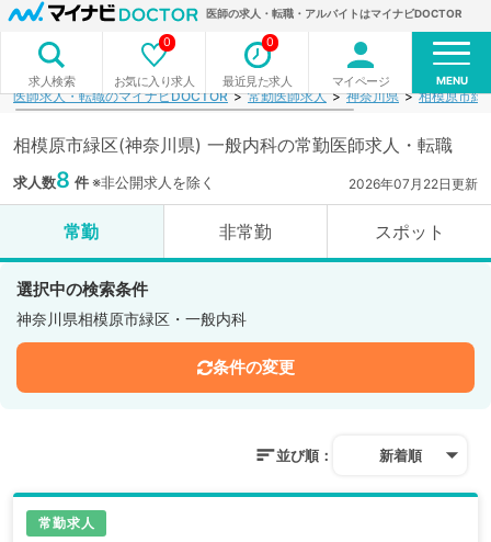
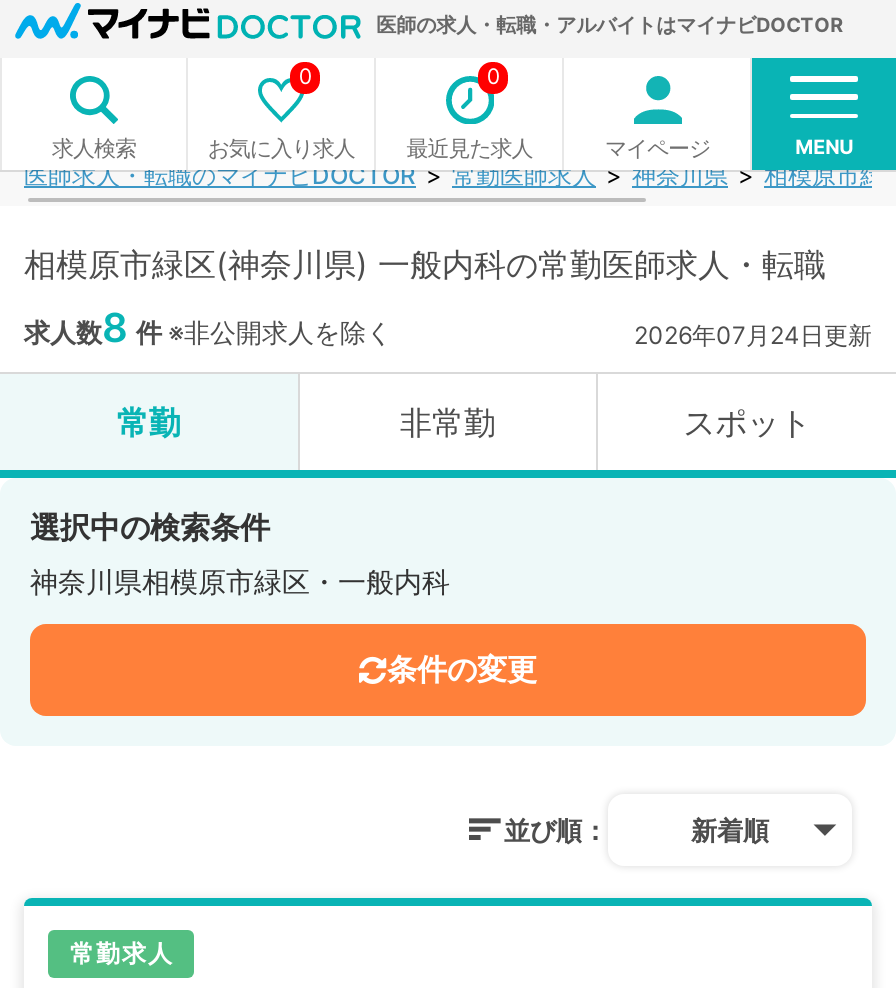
- 2026年07月22日更新
+ 2026年07月24日更新
